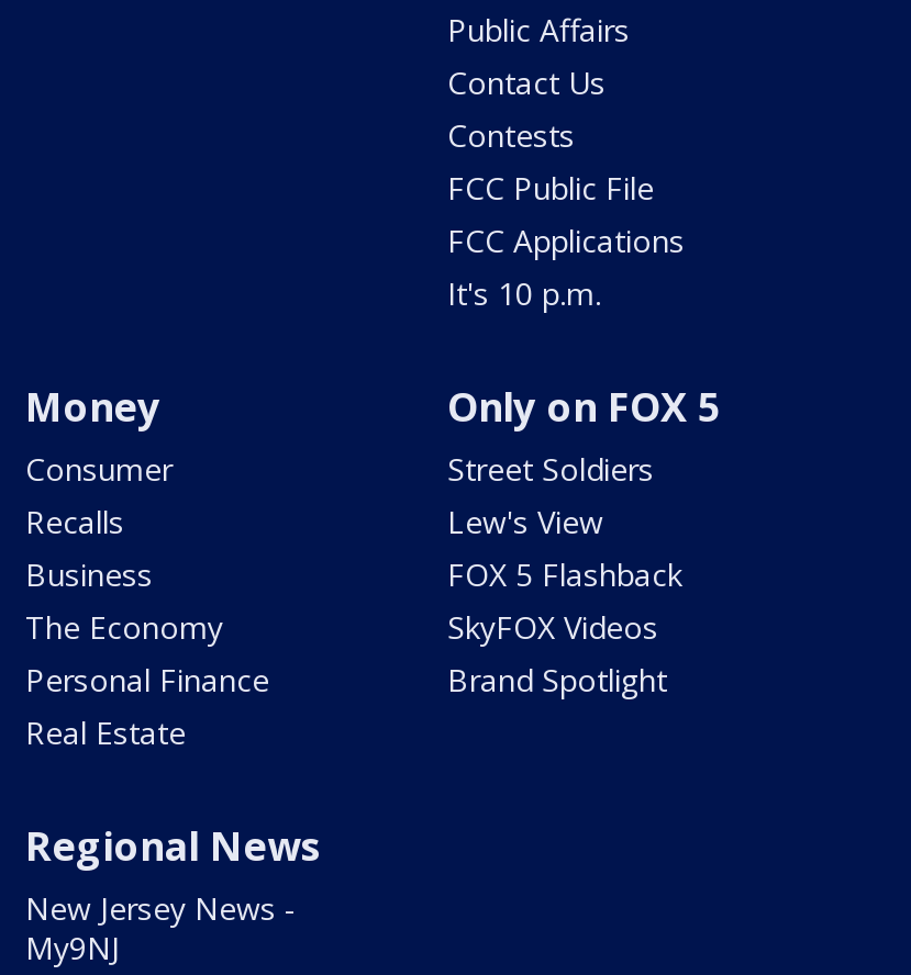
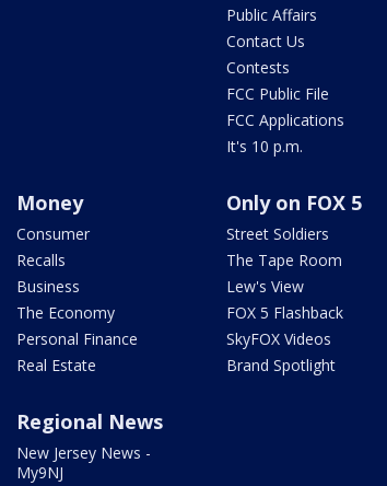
moved down: Lew's View | FOX 5 Flashback | SkyFOX Videos | Brand Spotlight

+ The Tape Room
